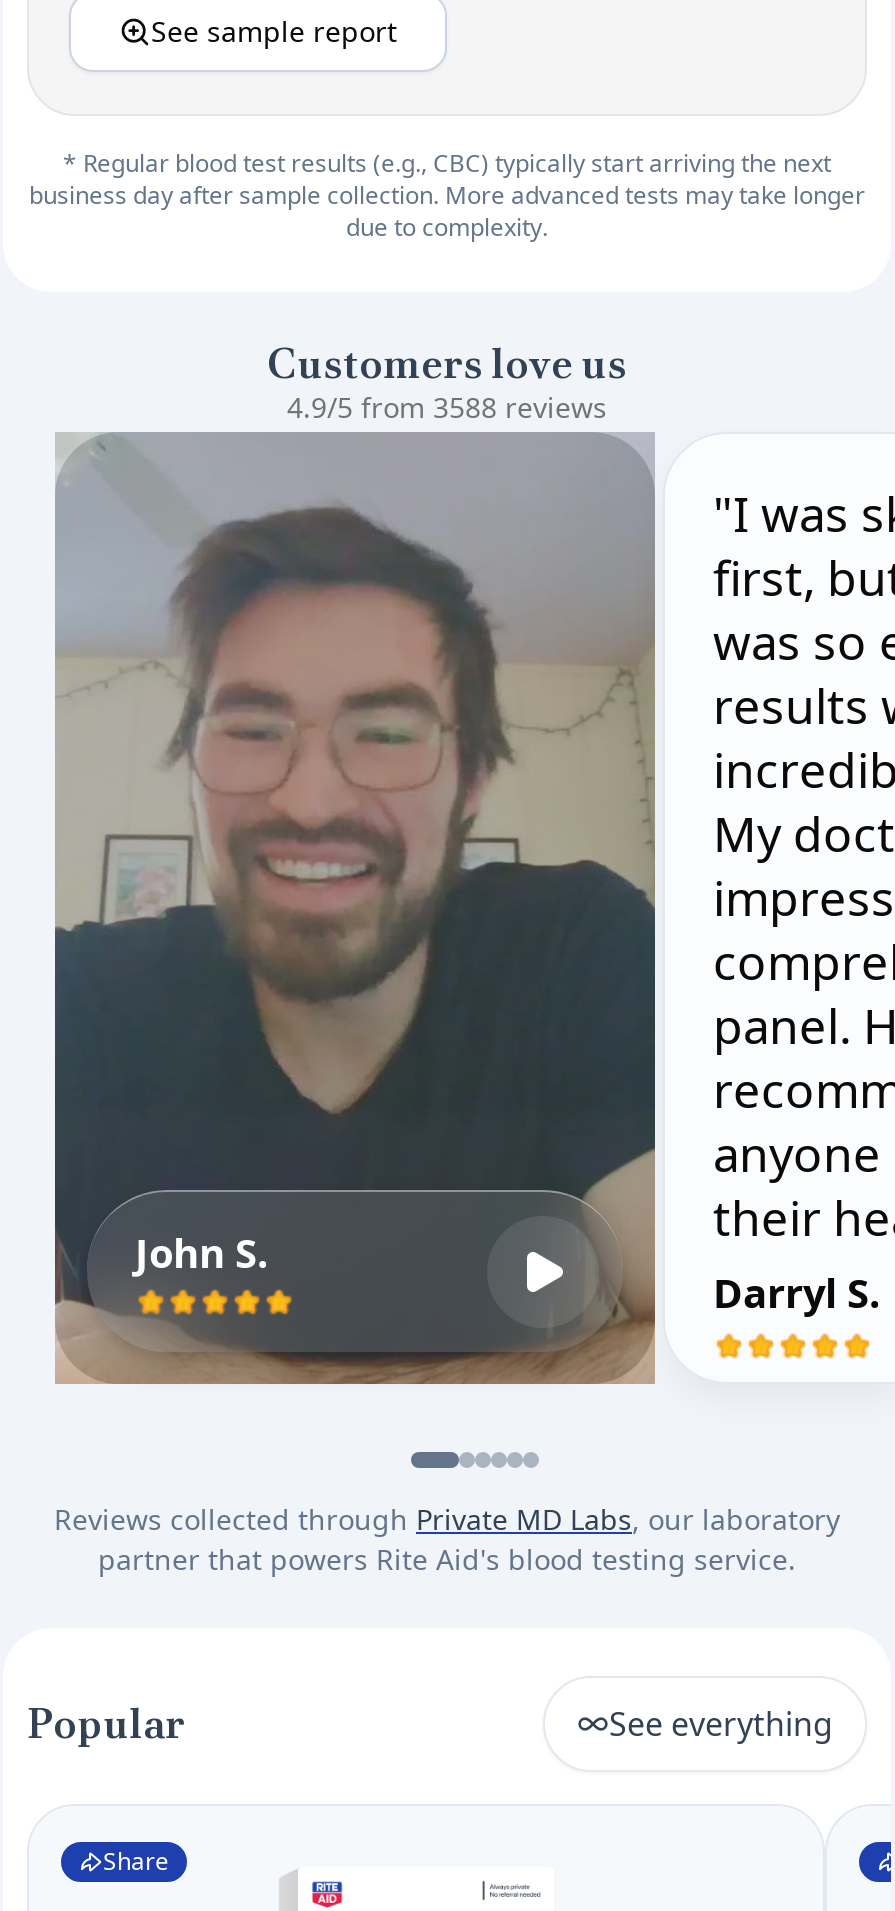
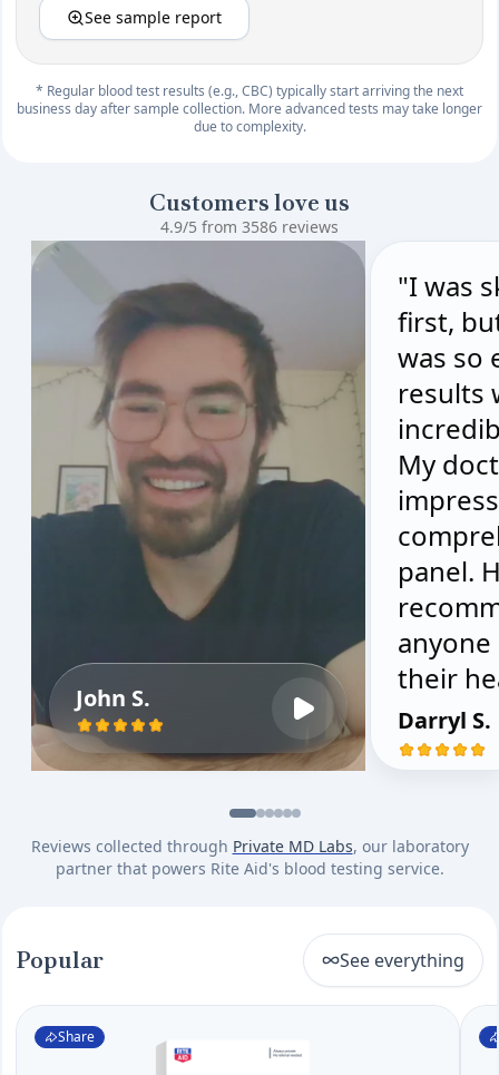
- 4.9/5 from 3588 reviews
+ 4.9/5 from 3586 reviews
